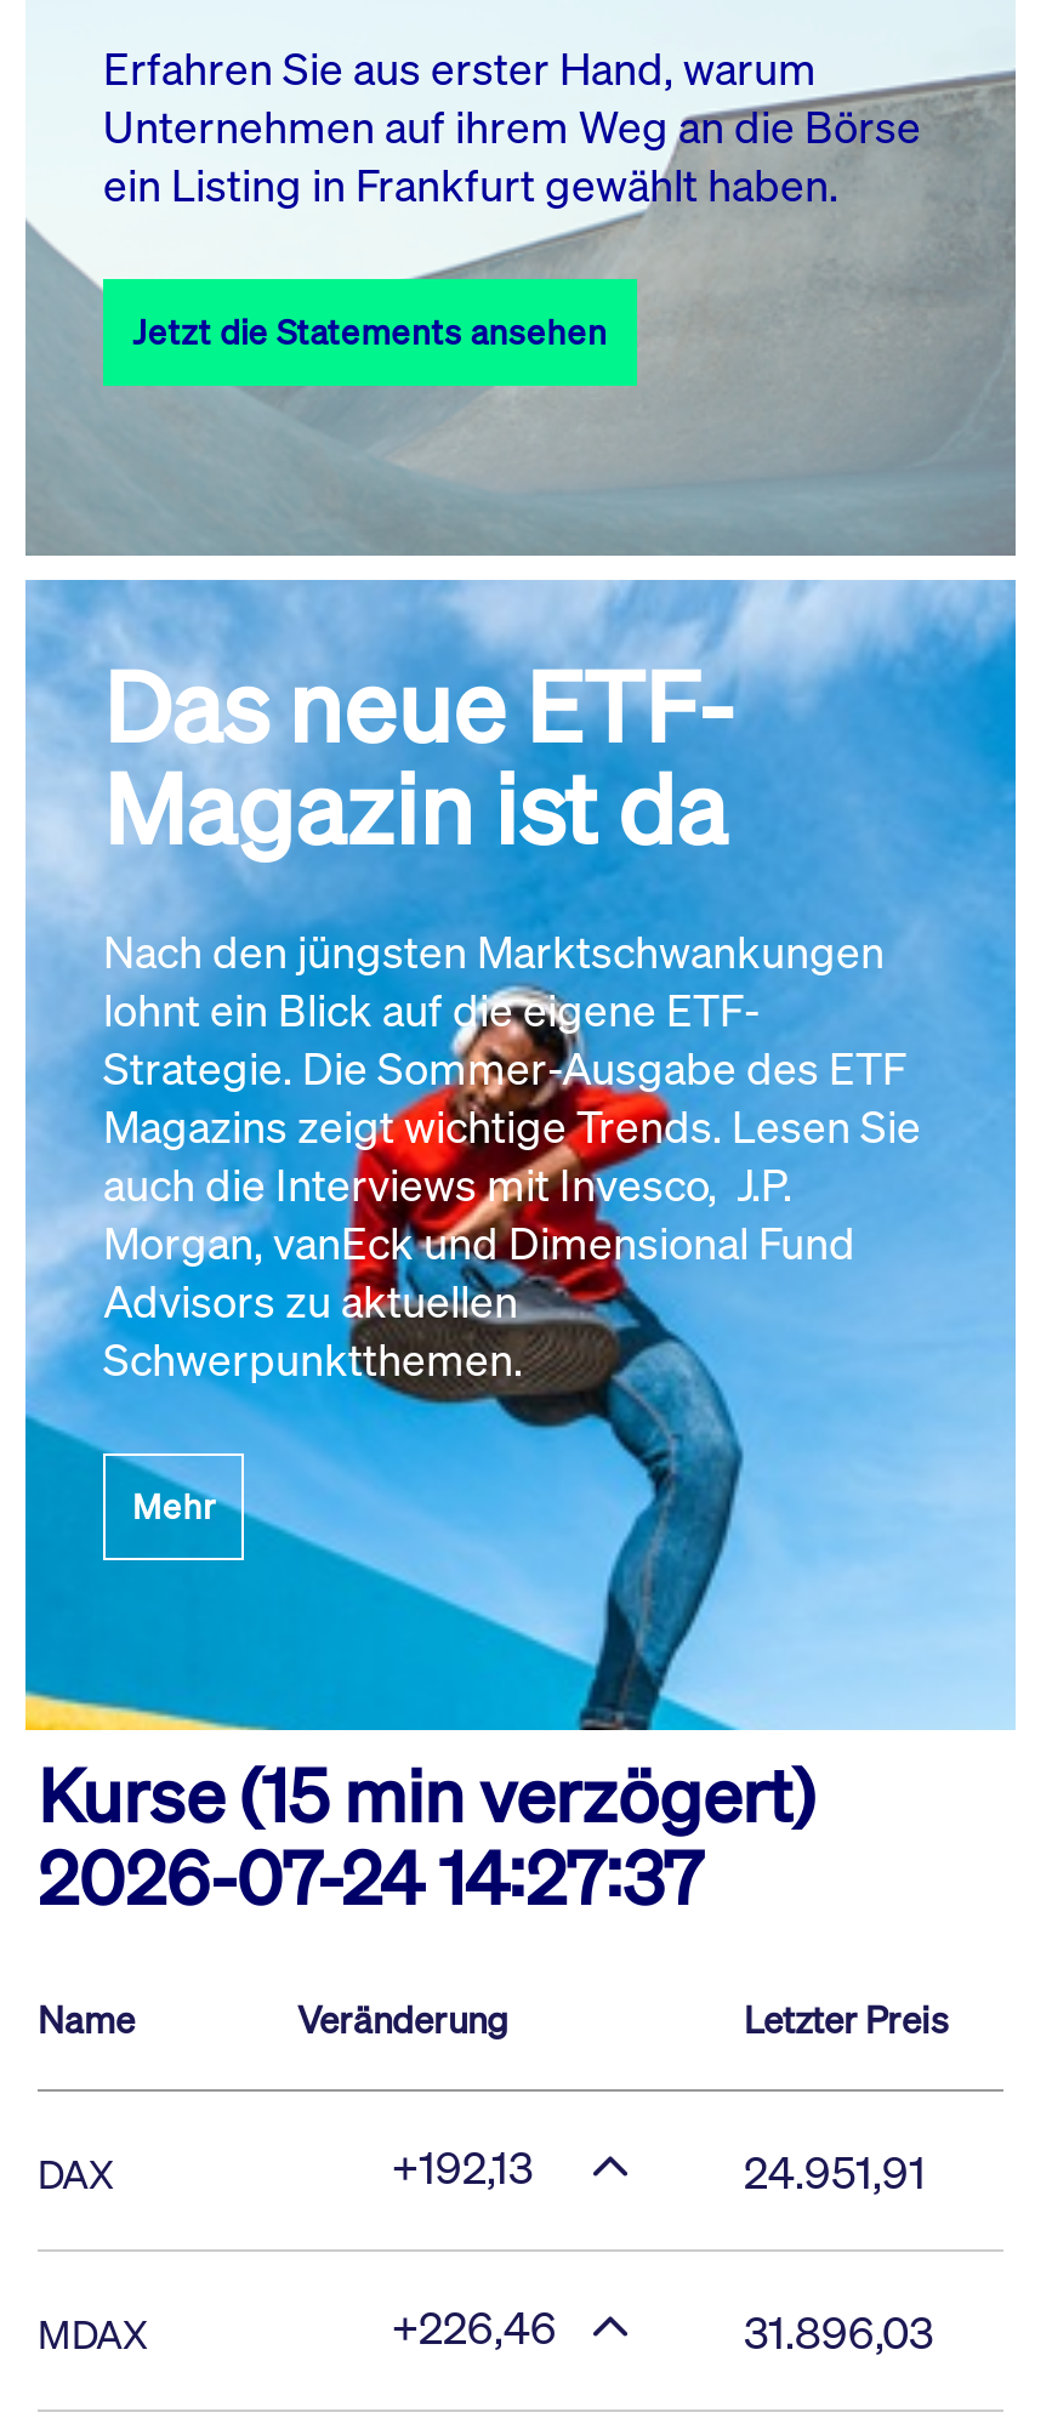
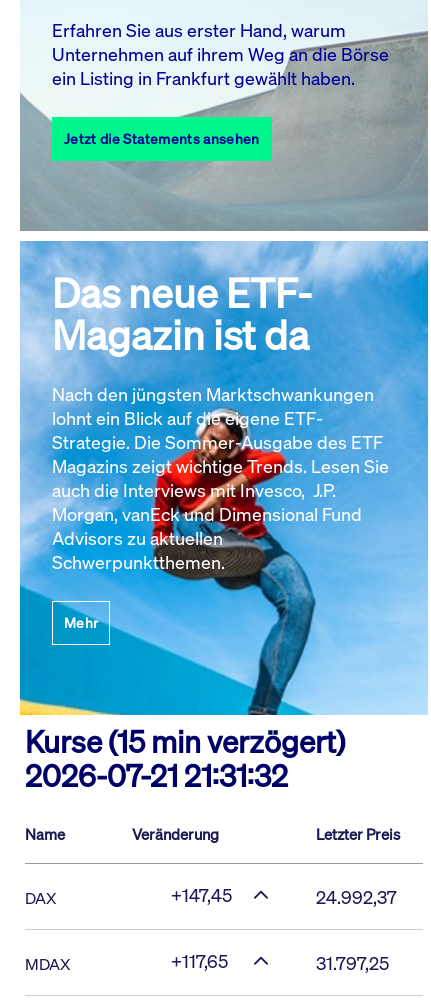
- 2026-07-24 14:27:37
+ 2026-07-21 21:31:32

- +192,13
+ +147,45

- 24.951,91
+ 24.992,37

- +226,46
+ +117,65

- 31.896,03
+ 31.797,25
